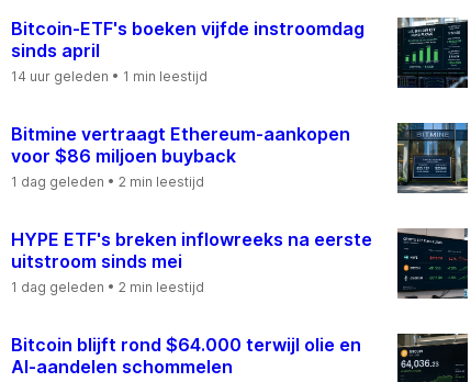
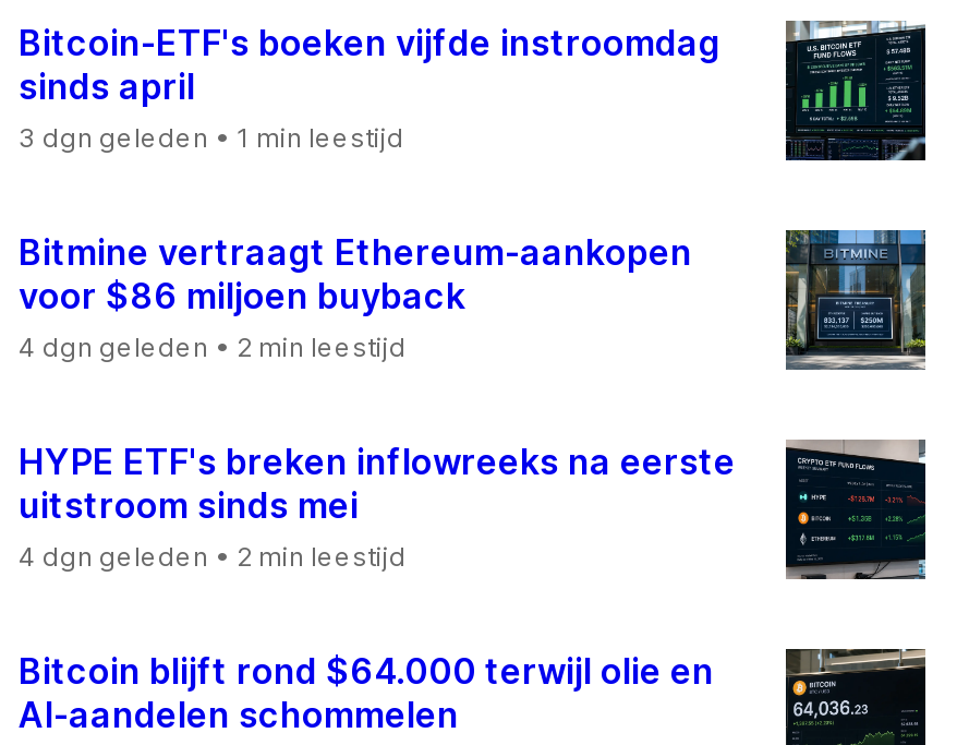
- 14 uur geleden • 1 min leestijd
+ 3 dgn geleden • 1 min leestijd

- 1 dag geleden • 2 min leestijd
+ 4 dgn geleden • 2 min leestijd

- 1 dag geleden • 2 min leestijd
+ 4 dgn geleden • 2 min leestijd
